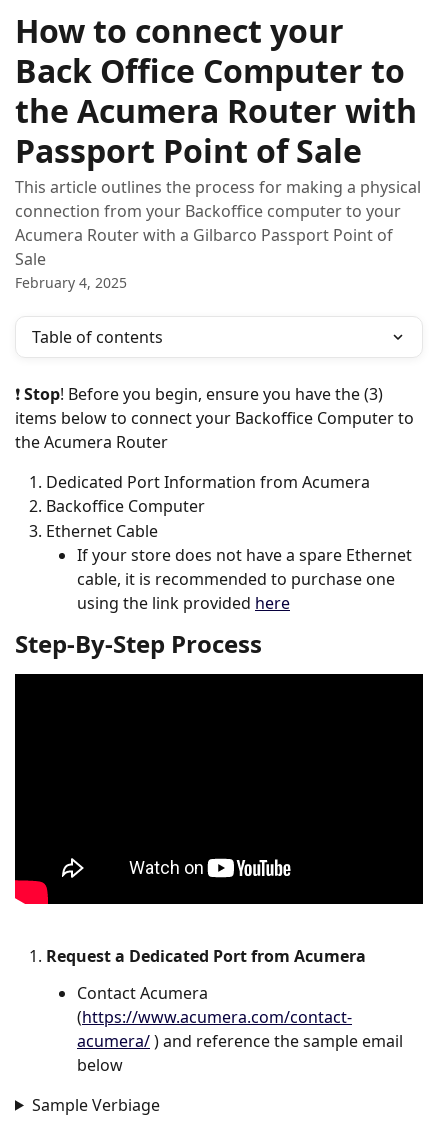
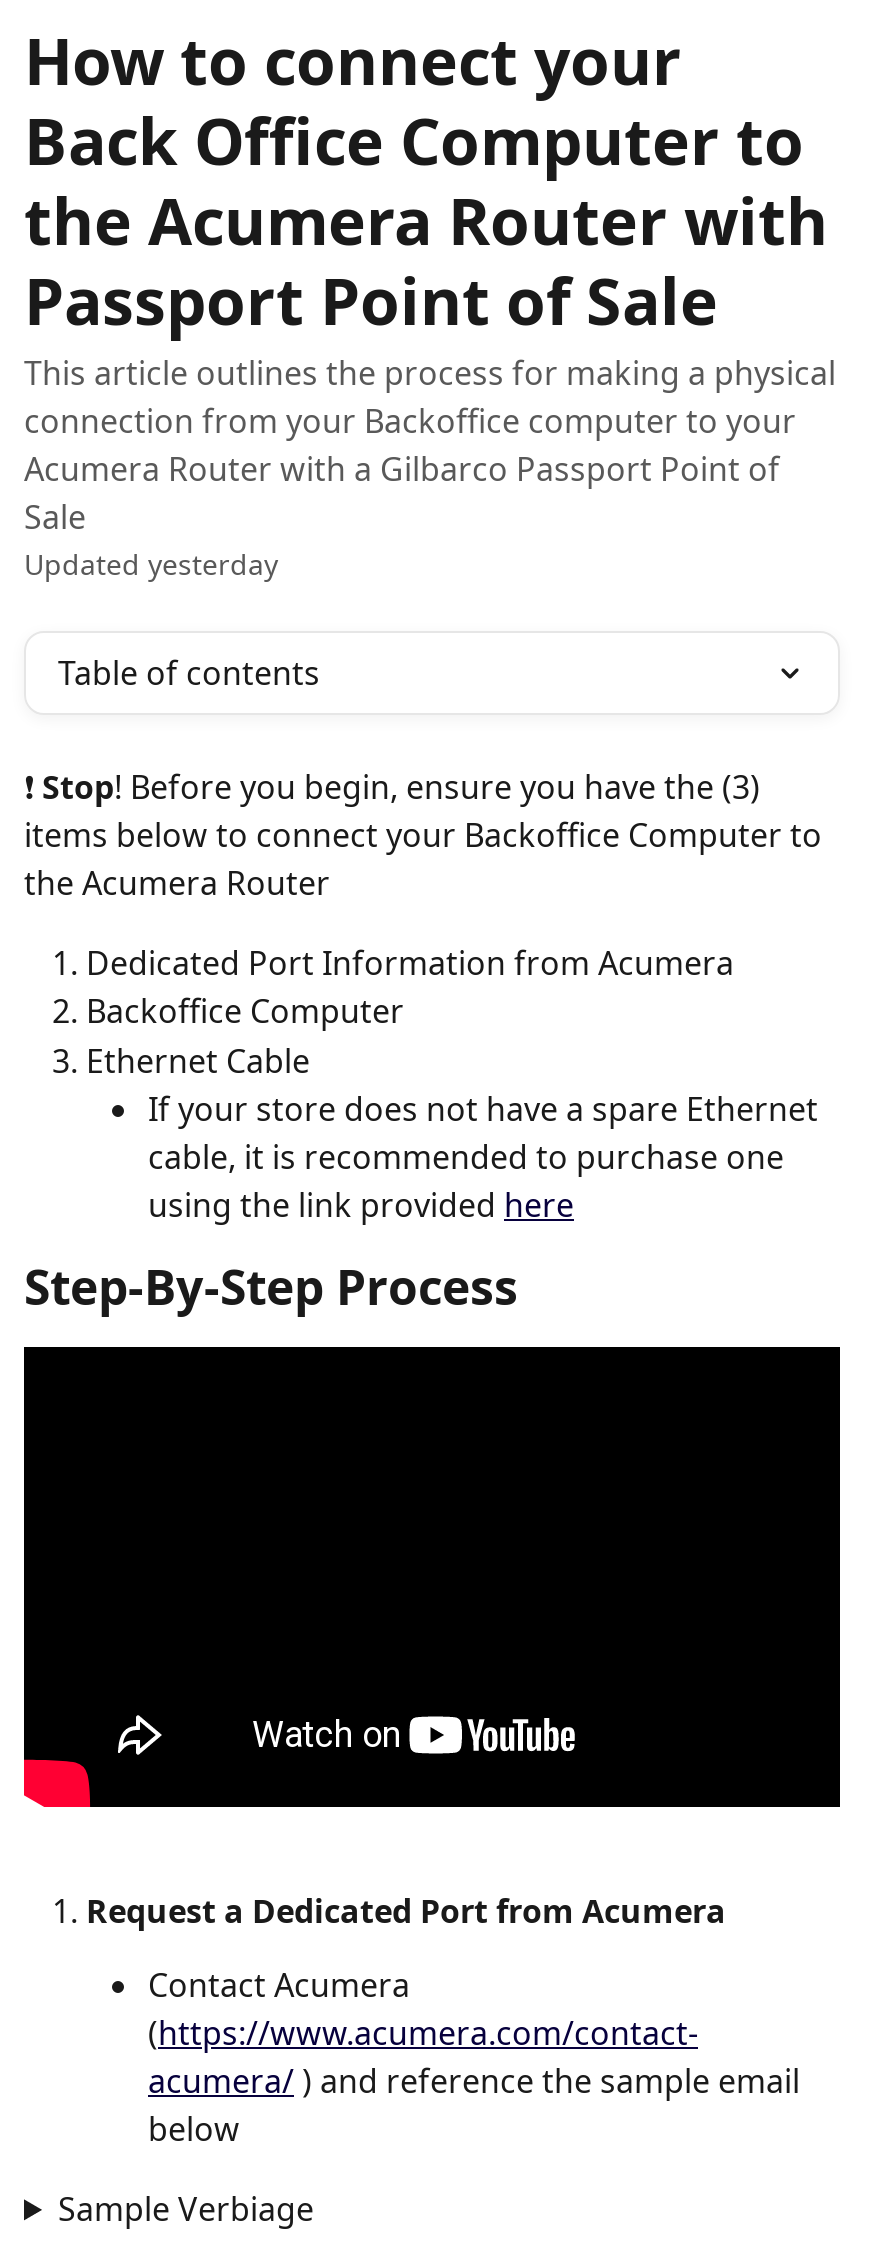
- February 4, 2025
+ Updated yesterday
